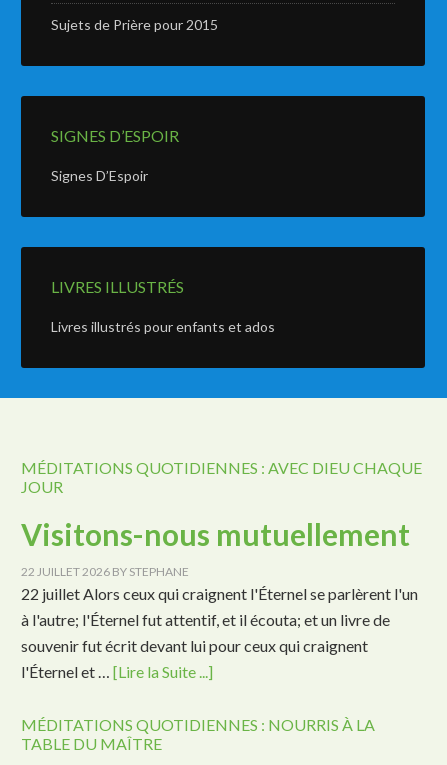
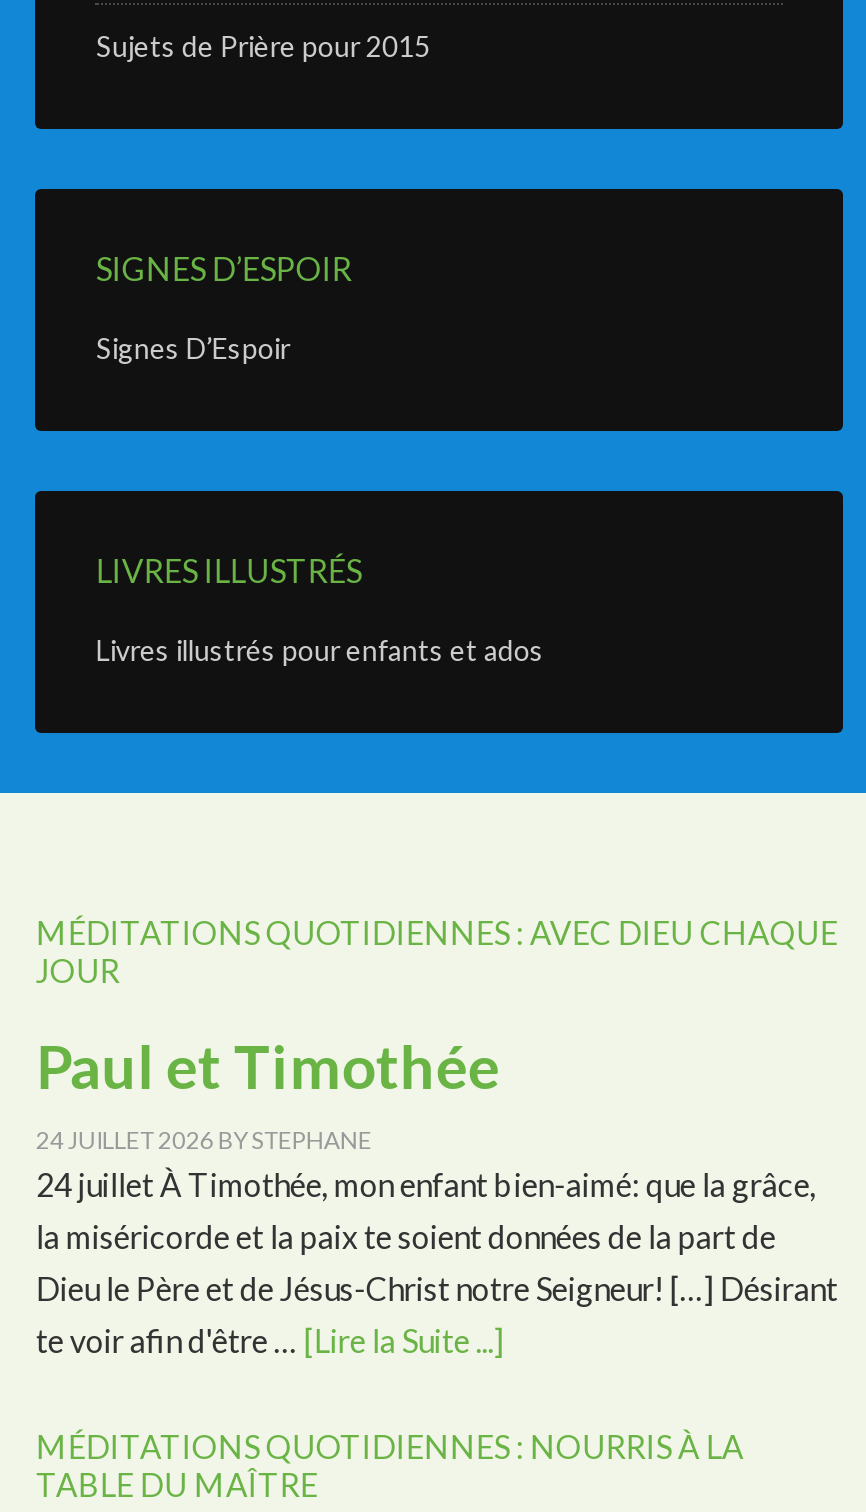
- Visitons-nous mutuellement
- 22 JUILLET 2026 BYSTEPHANE
- 22 juillet Alors ceux qui craignent l'Éternel se parlèrent l'un
- à l'autre; l'Éternel fut attentif, et il écouta; et un livre de
- souvenir fut écrit devant lui pour ceux qui craignent
- l'Éternel et … [Lire la Suite ...]
+ Paul et Timothée
+ 24 JUILLET 2026 BYSTEPHANE
+ 24 juillet À Timothée, mon enfant bien-aimé: que la grâce,
+ la miséricorde et la paix te soient données de la part de
+ Dieu le Père et de Jésus-Christ notre Seigneur! […] Désirant
+ te voir afin d'être … [Lire la Suite ...]
